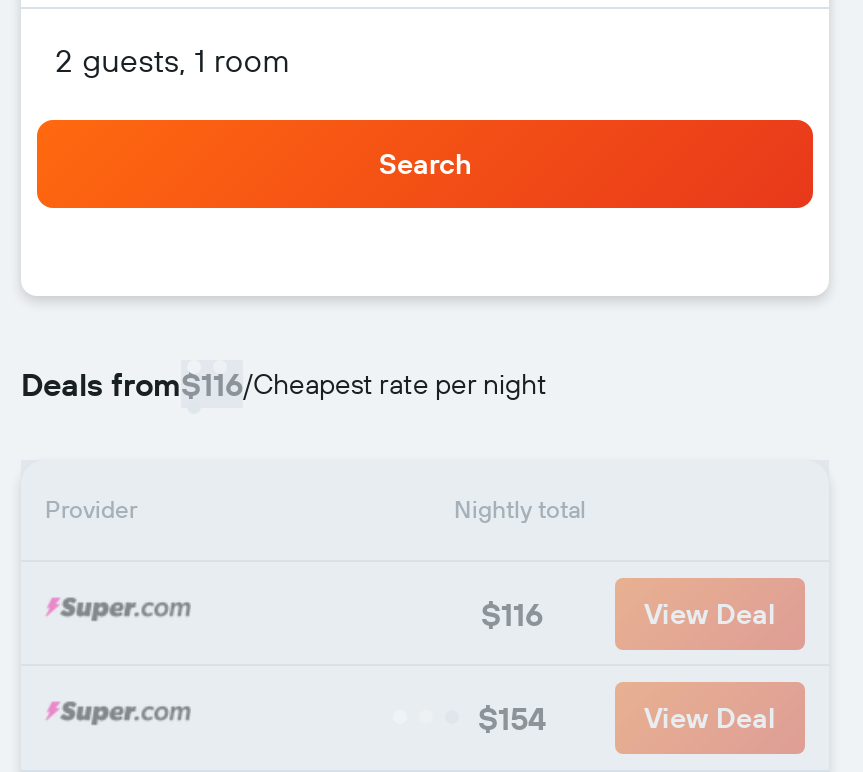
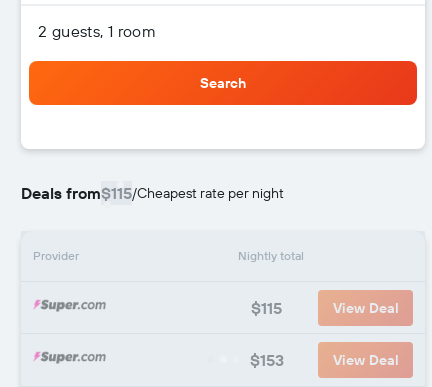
- Deals from$116/Cheapest rate per night
+ Deals from$115/Cheapest rate per night

- $116
+ $115

- $154
+ $153
